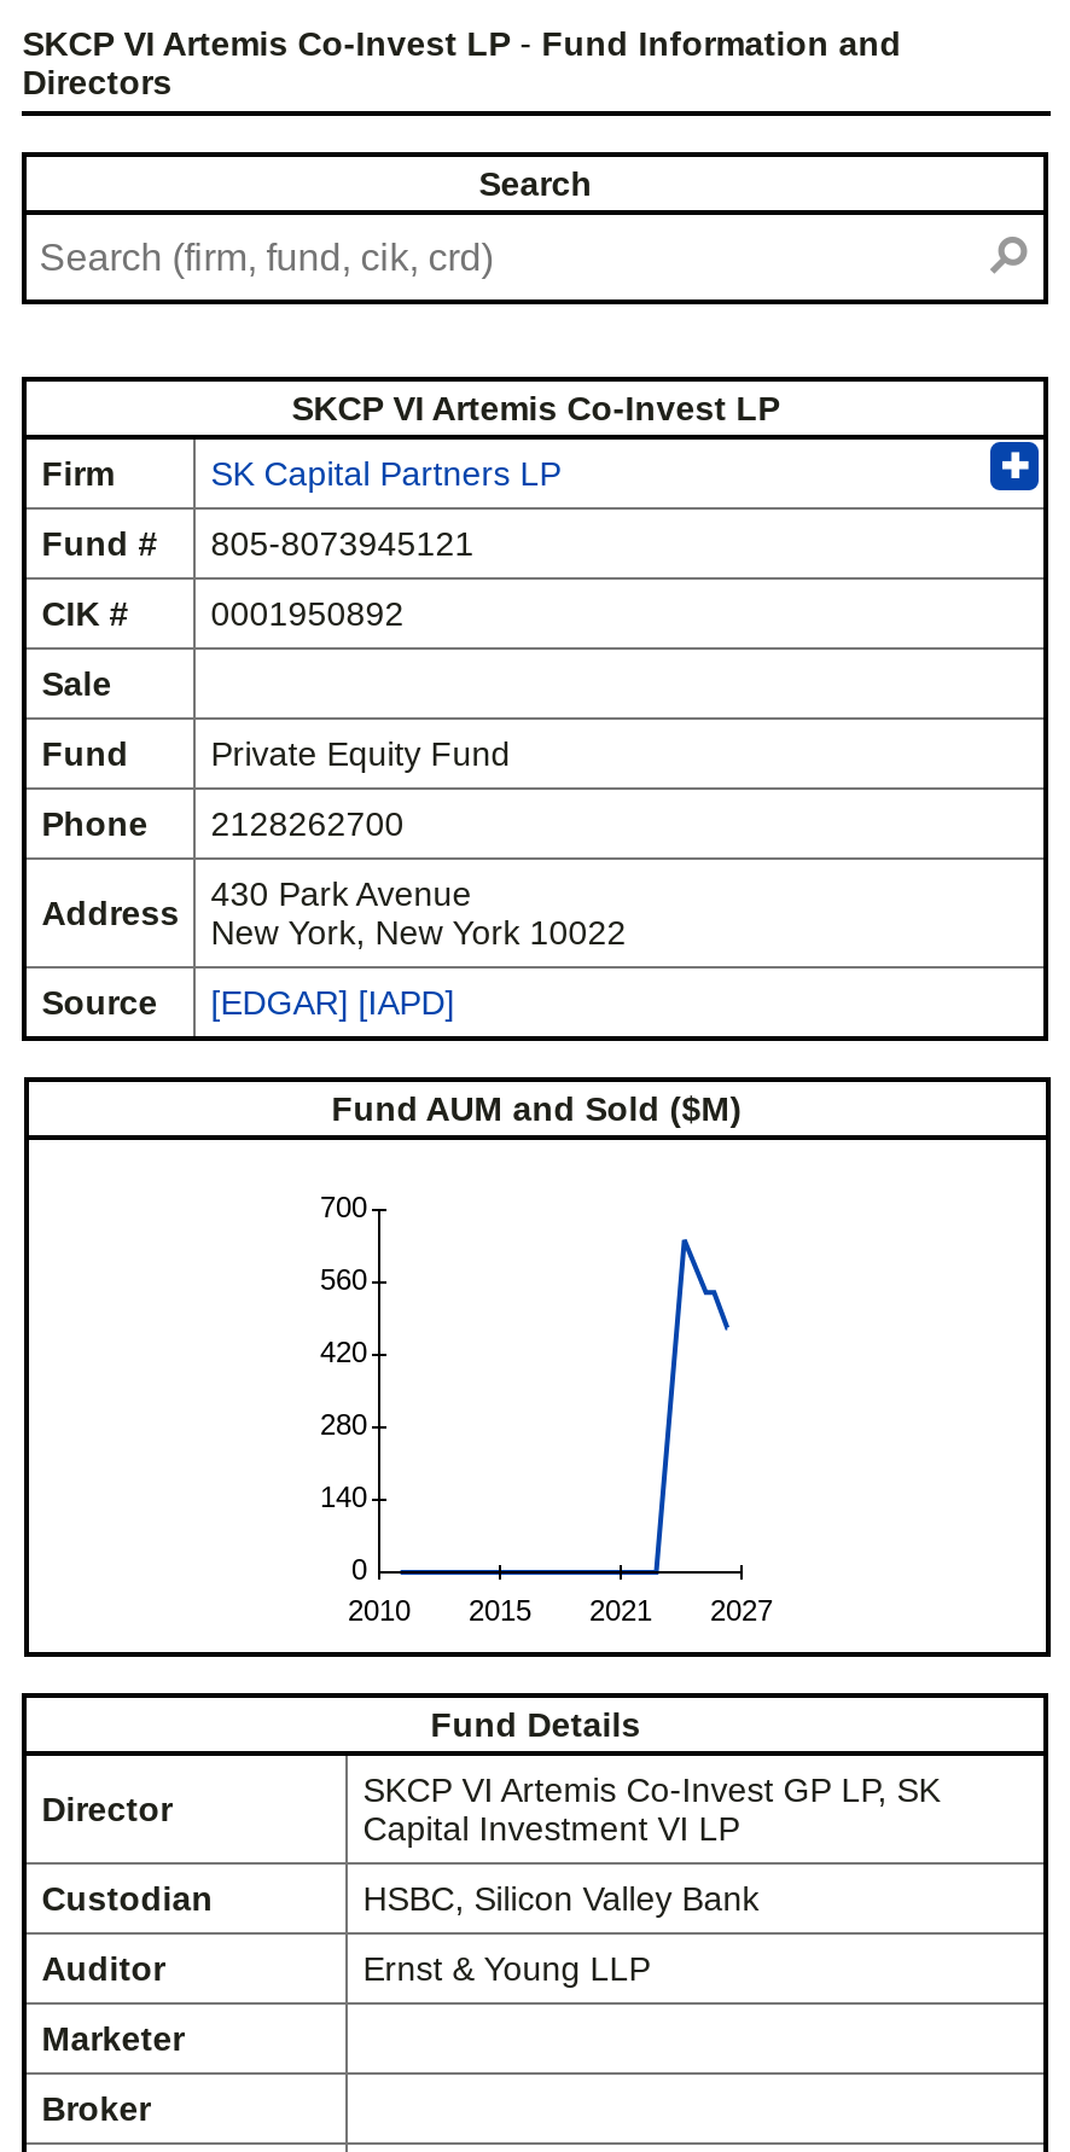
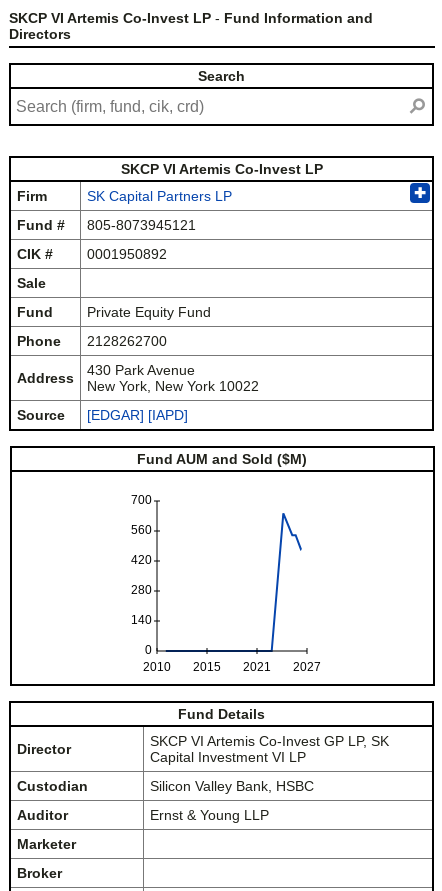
- HSBC, Silicon Valley Bank
+ Silicon Valley Bank, HSBC
